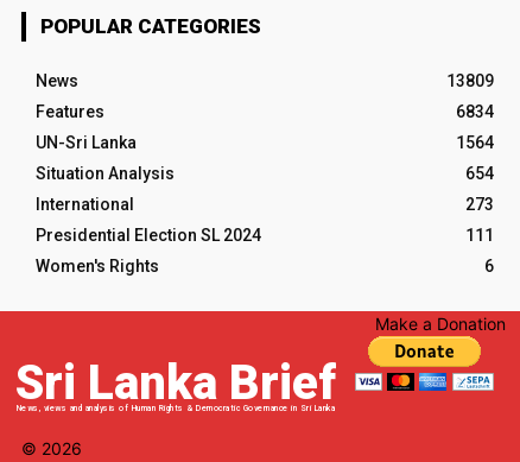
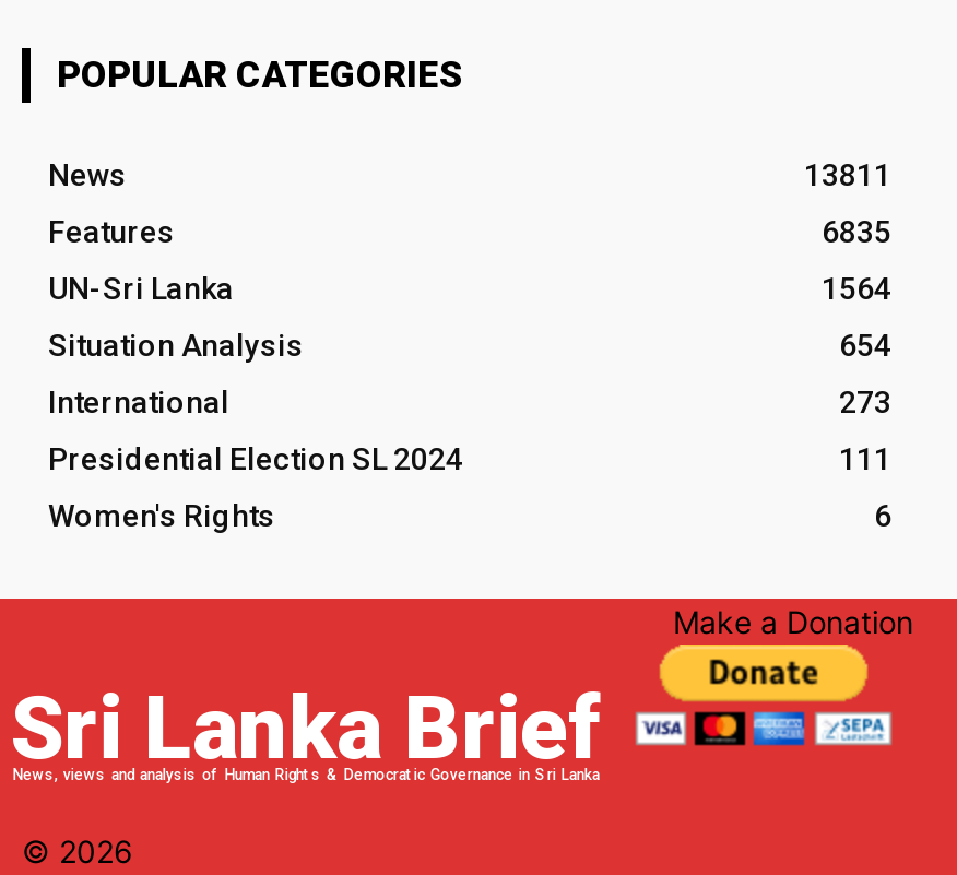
- 13809
+ 13811

- 6834
+ 6835
